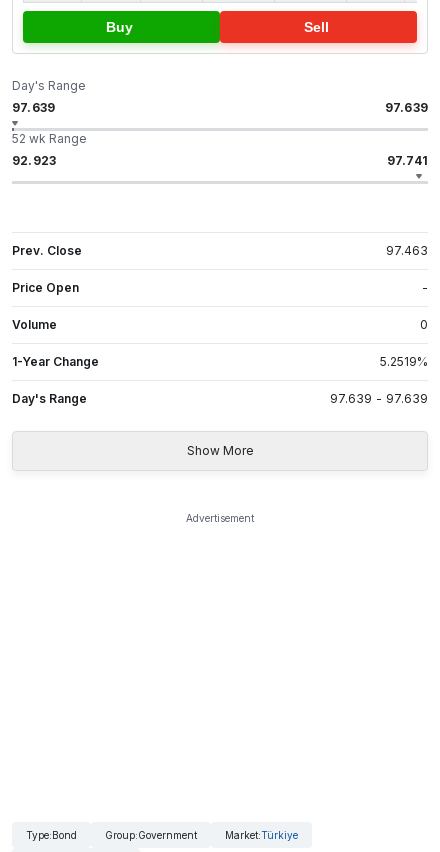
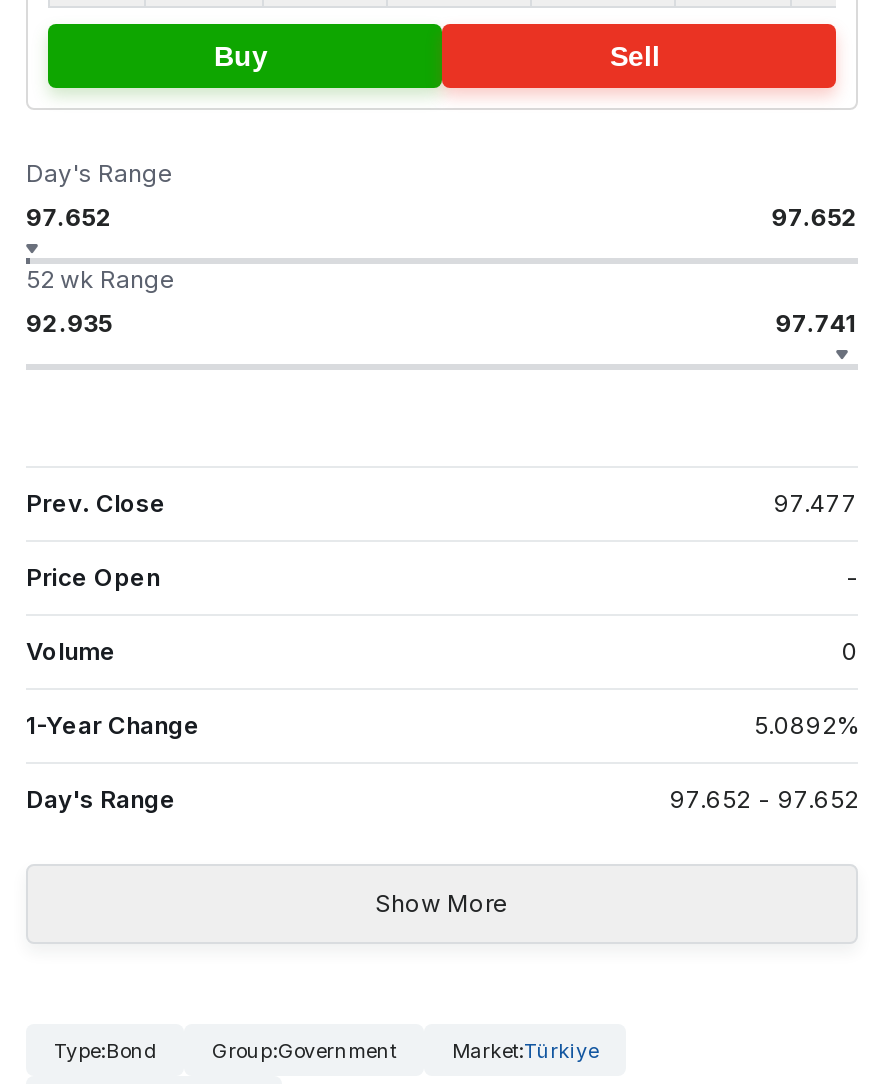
- 97.639
+ 97.652

- 97.639
+ 97.652

- 92.923
+ 92.935

- 97.463
+ 97.477

- 5.2519%
+ 5.0892%

- 97.639 - 97.639
+ 97.652 - 97.652

- Advertisement
